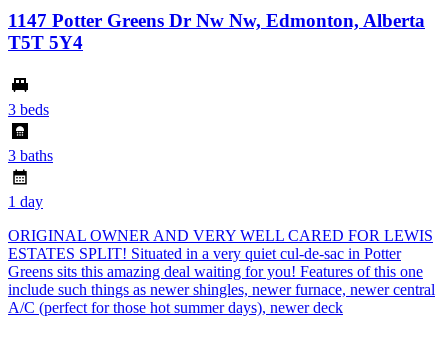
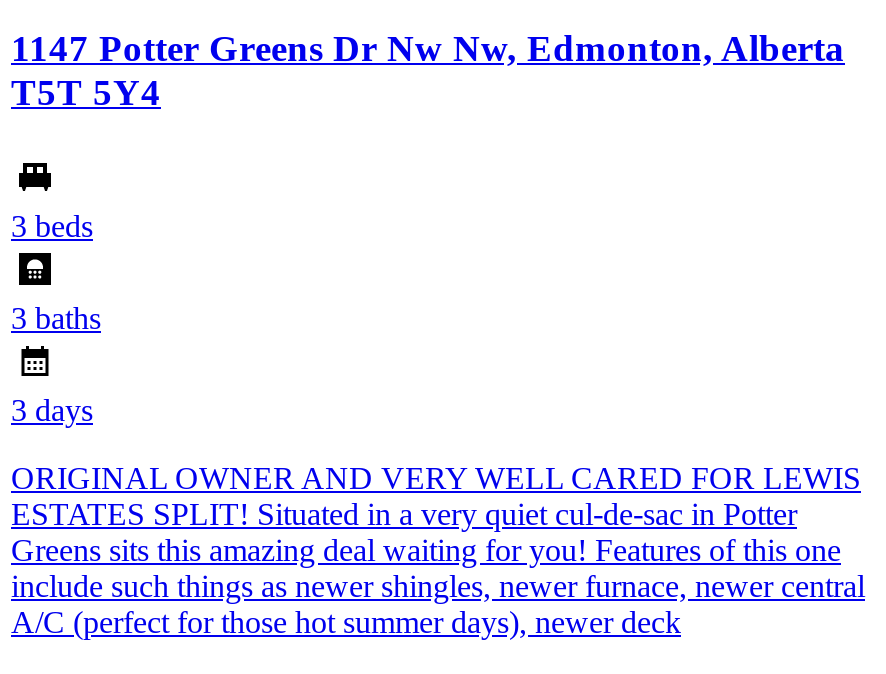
- 1 day
+ 3 days
